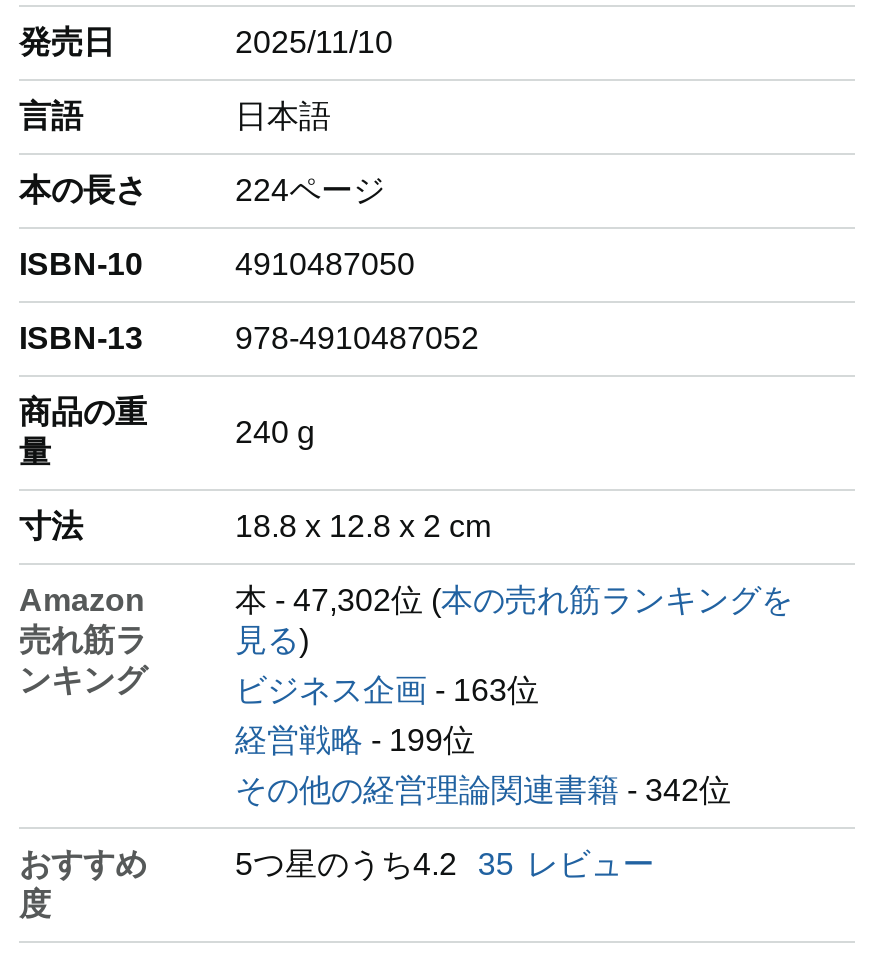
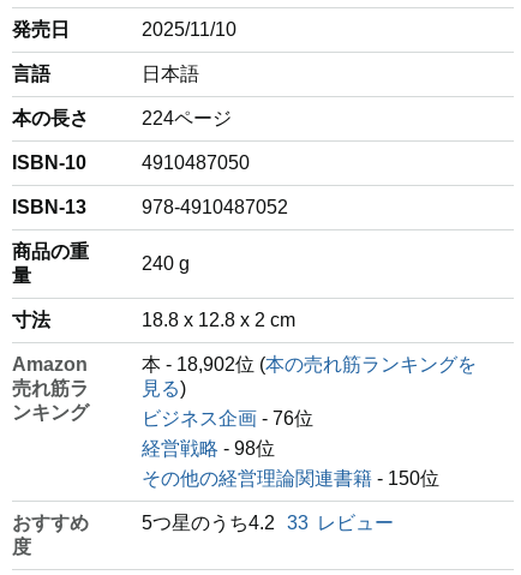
- 本 - 47,302位 (本の売れ筋ランキングを
+ 本 - 18,902位 (本の売れ筋ランキングを

- ビジネス企画- 163位
+ ビジネス企画- 76位

- 経営戦略- 199位
+ 経営戦略- 98位

- その他の経営理論関連書籍- 342位
+ その他の経営理論関連書籍- 150位

- 5つ星のうち4.2 35 レビュー
+ 5つ星のうち4.2 33 レビュー
